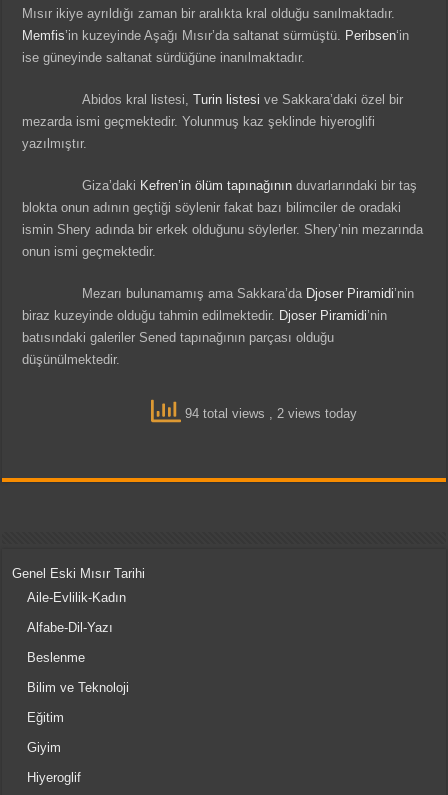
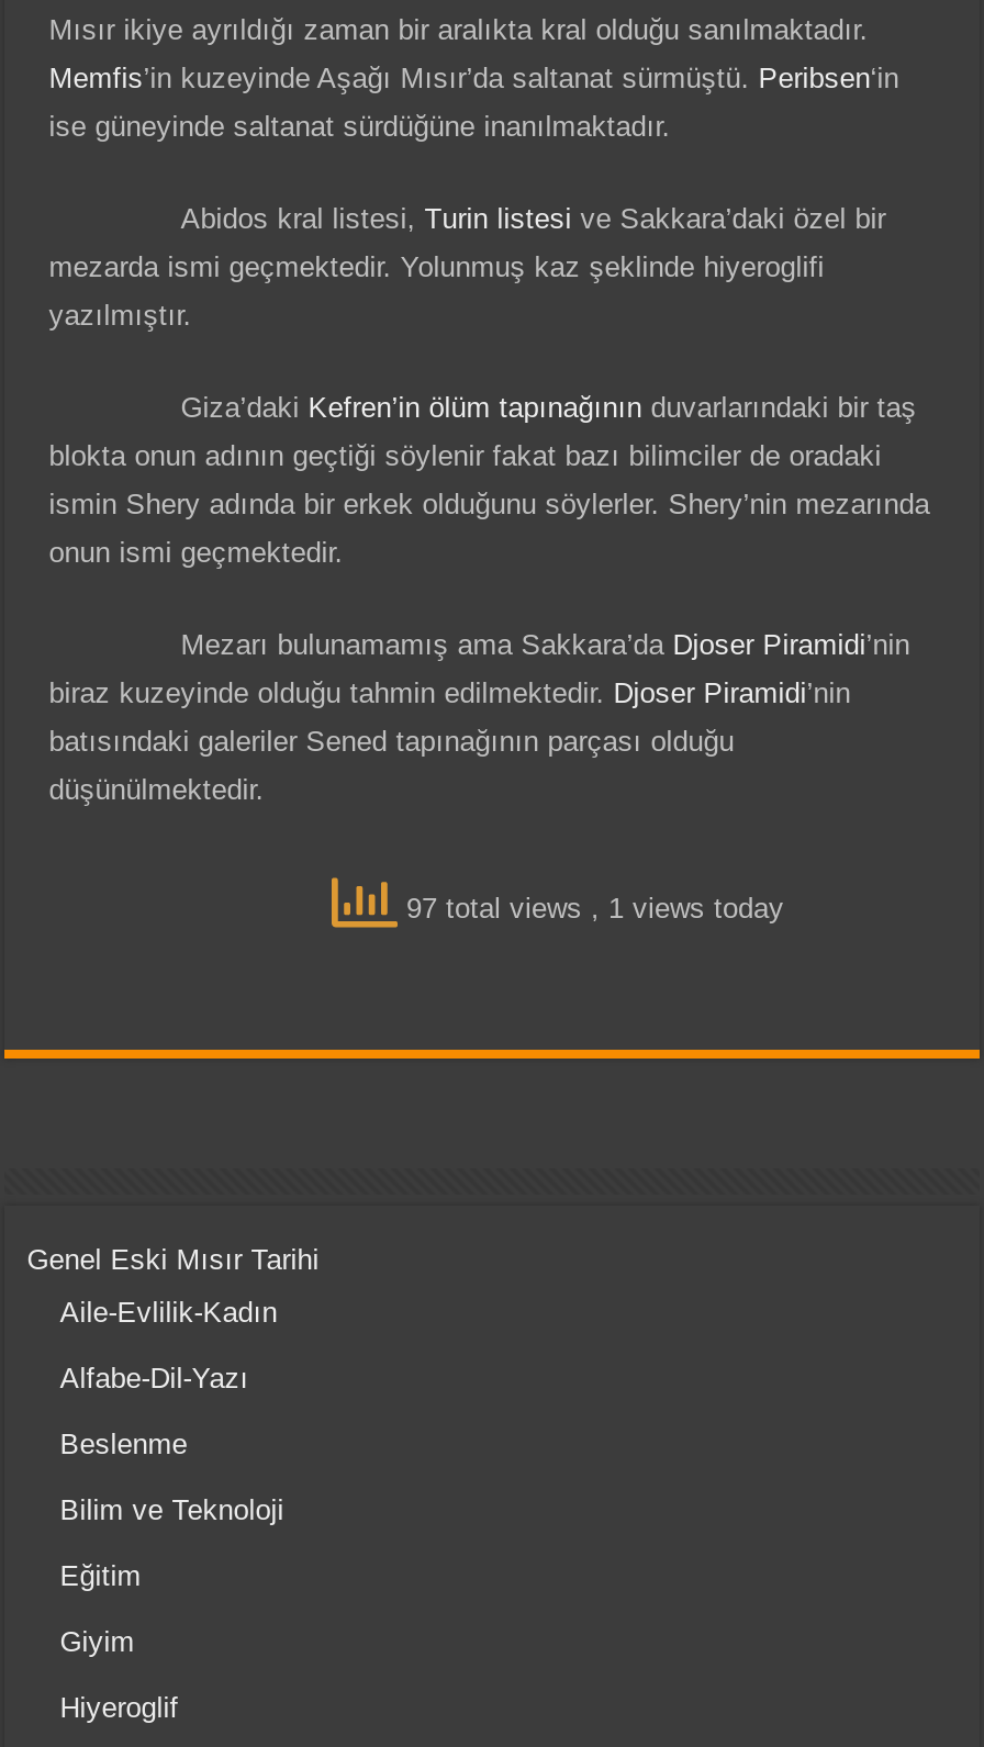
- 94 total views, 2 views today
+ 97 total views, 1 views today
